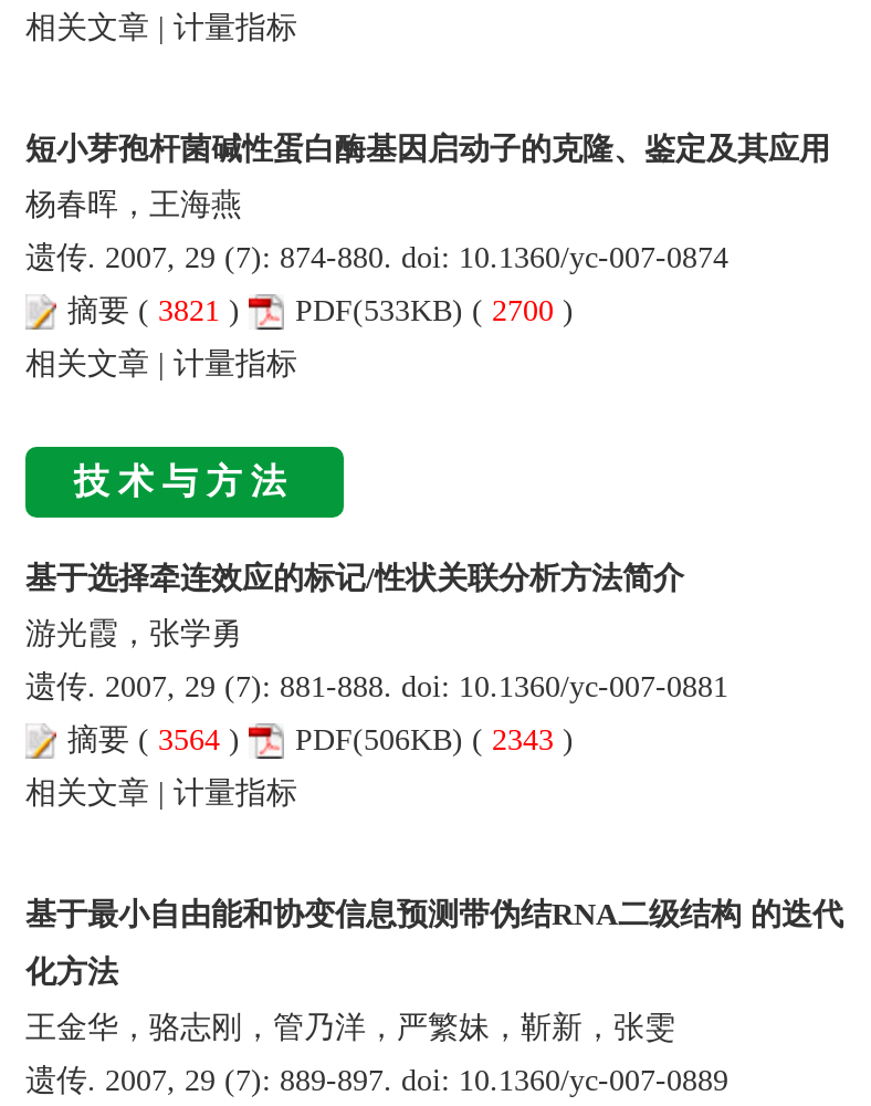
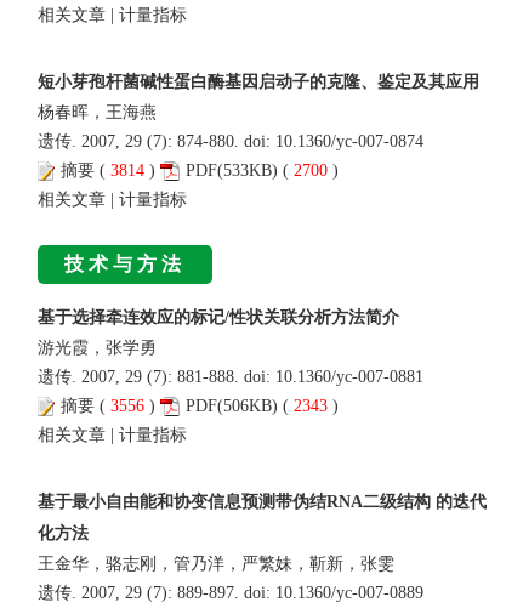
- 摘要(3821) PDF(533KB) (2700)
+ 摘要(3814) PDF(533KB) (2700)

- 摘要(3564) PDF(506KB) (2343)
+ 摘要(3556) PDF(506KB) (2343)
